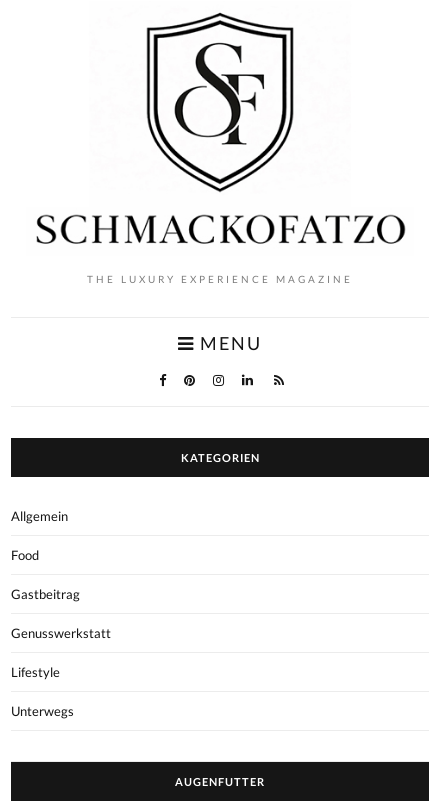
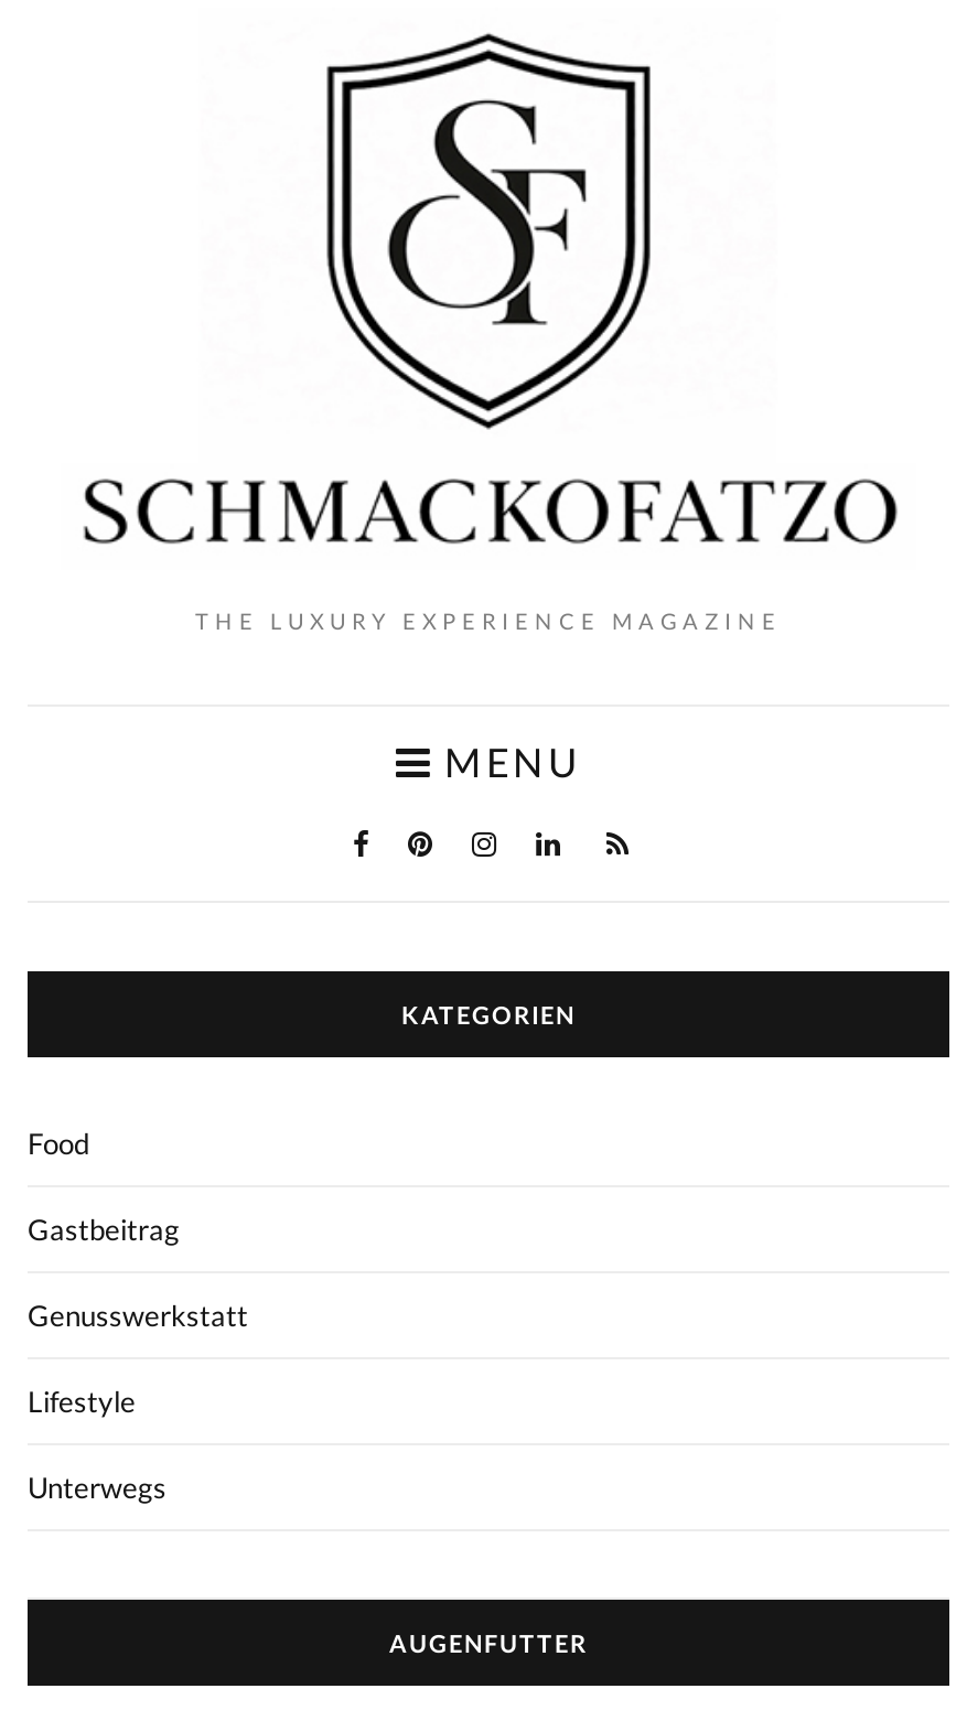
- Allgemein
